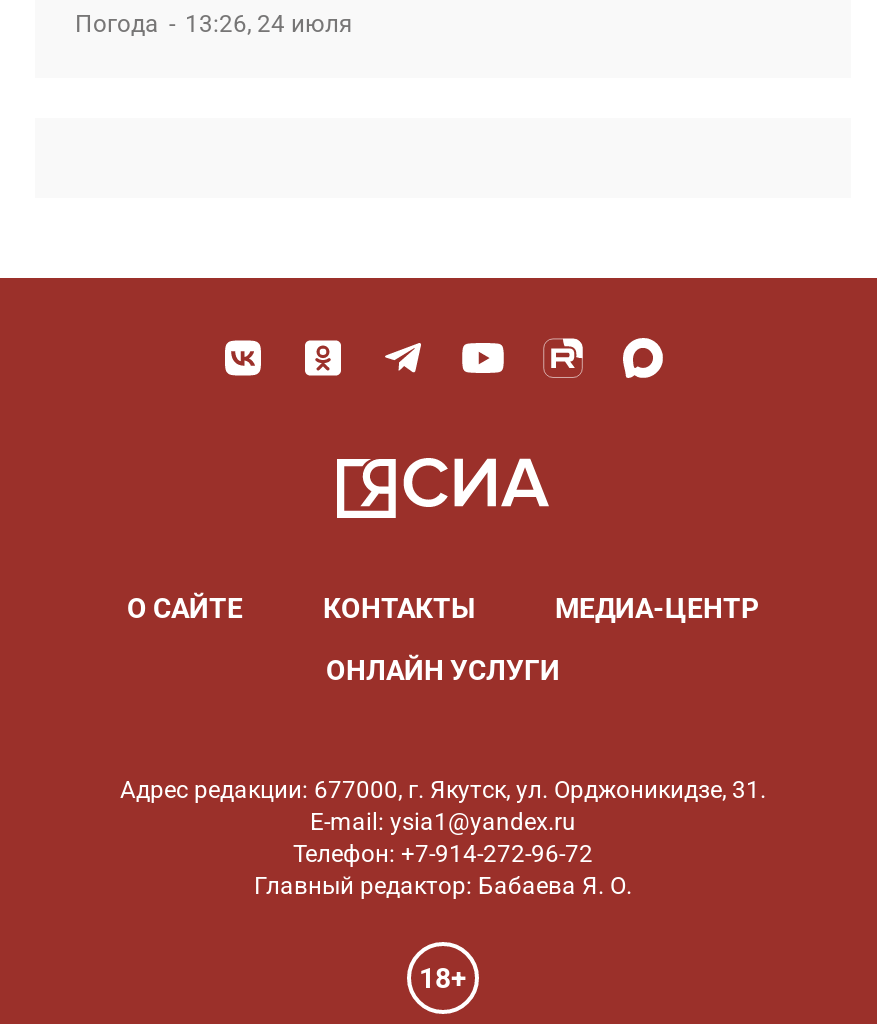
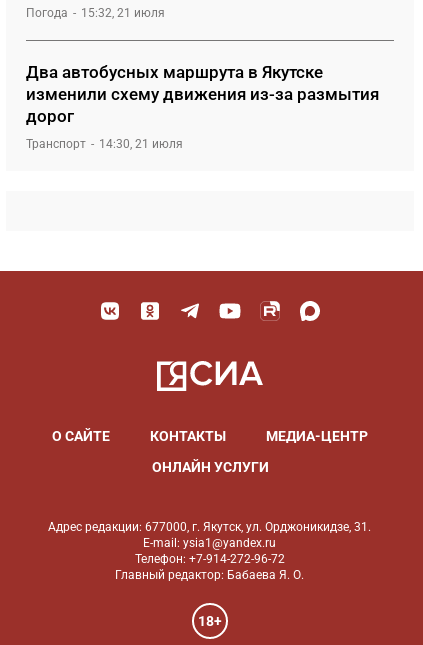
- 13:26, 24 июля
+ 15:32, 21 июля
+ Два автобусных маршрута в Якутске
+ изменили схему движения из-за размытия
+ дорог
+ Транспорт
+ 14:30, 21 июля
